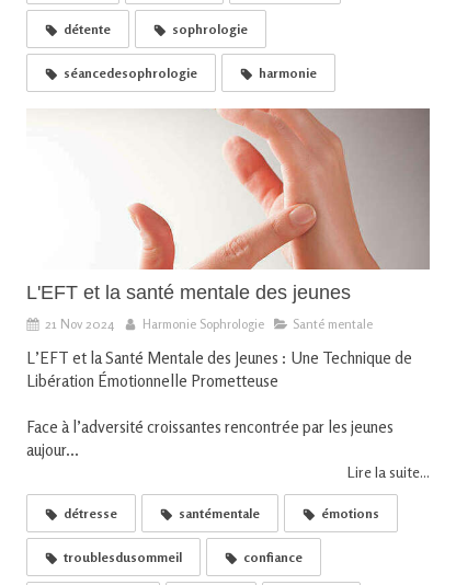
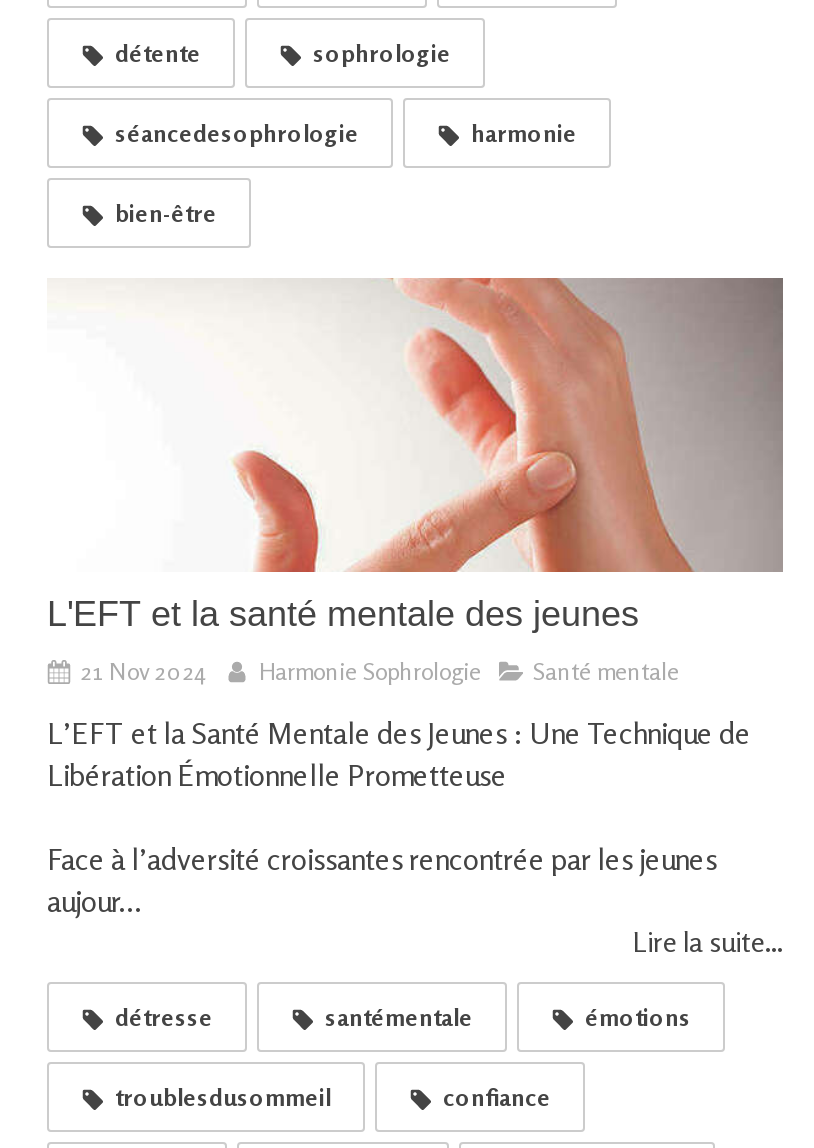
+ bien-être
